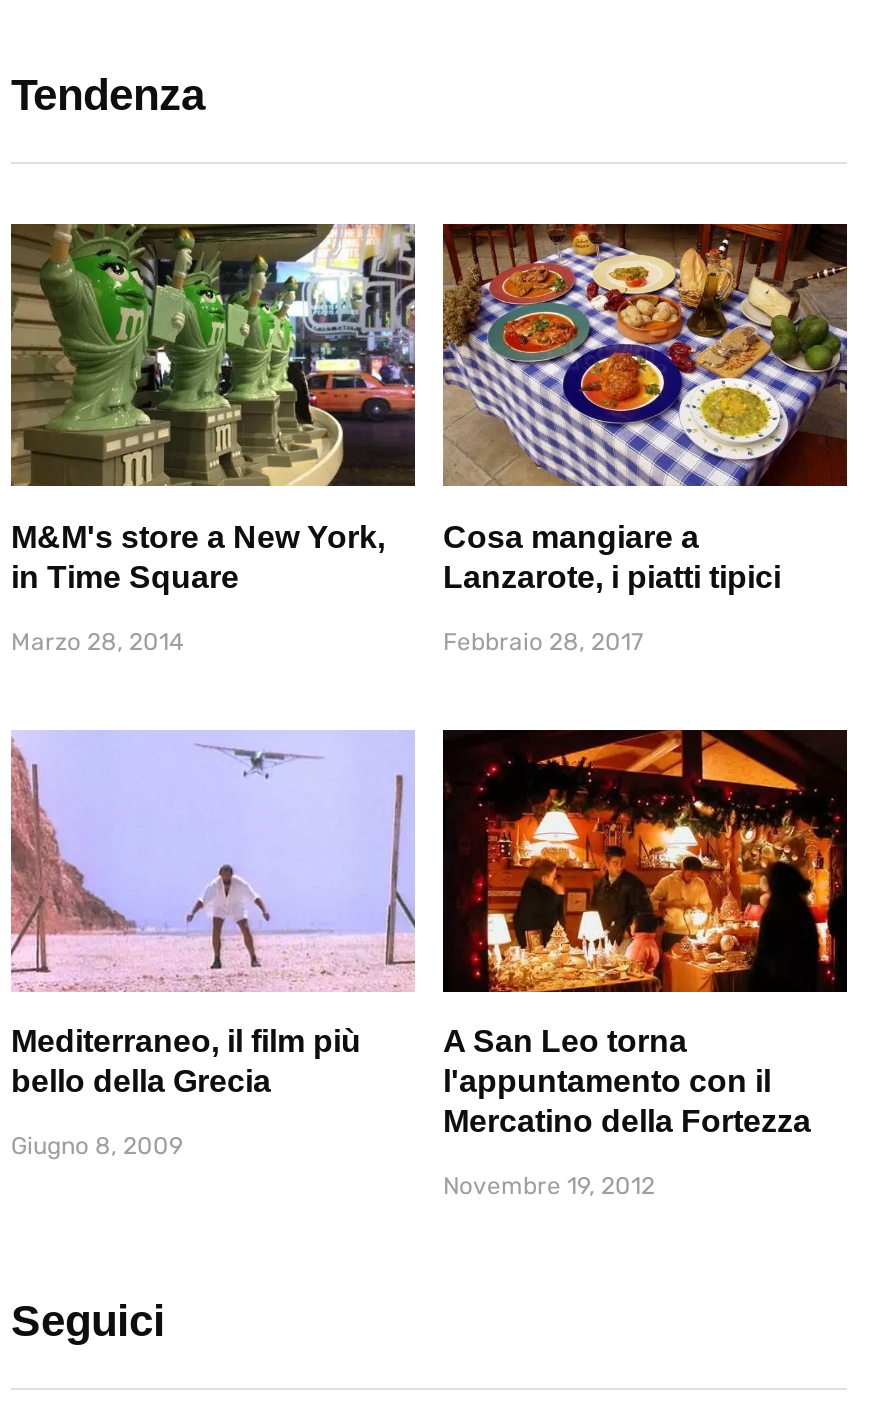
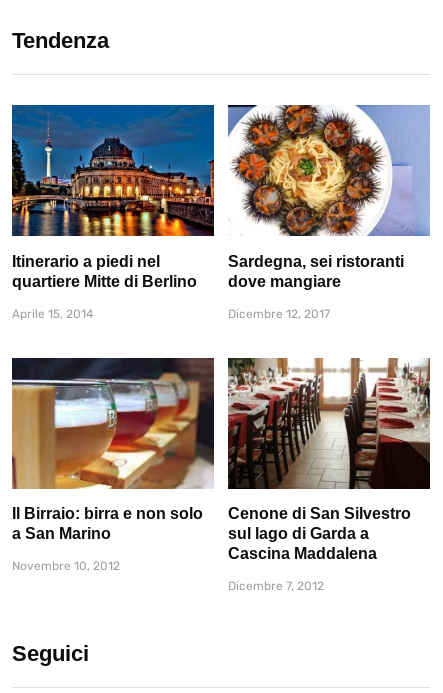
- [image]
- M&M's store a New York,
- in Time Square
+ [image]
+ Itinerario a piedi nel
+ quartiere Mitte di Berlino

- [image]
- Cosa mangiare a
- Lanzarote, i piatti tipici
+ [image]
+ Sardegna, sei ristoranti
+ dove mangiare

- Marzo 28, 2014
+ Aprile 15, 2014

- Febbraio 28, 2017
+ Dicembre 12, 2017

- [image]
- Mediterraneo, il film più
- bello della Grecia
+ [image]
+ Il Birraio: birra e non solo
+ a San Marino

- [image]
- A San Leo torna
- l'appuntamento con il
- Mercatino della Fortezza
+ [image]
+ Cenone di San Silvestro
+ sul lago di Garda a
+ Cascina Maddalena

- Giugno 8, 2009
+ Novembre 10, 2012

- Novembre 19, 2012
+ Dicembre 7, 2012
